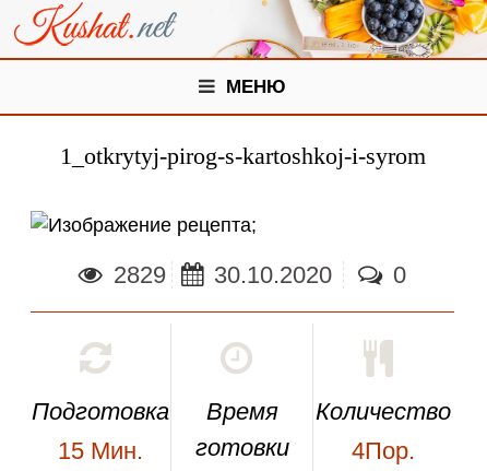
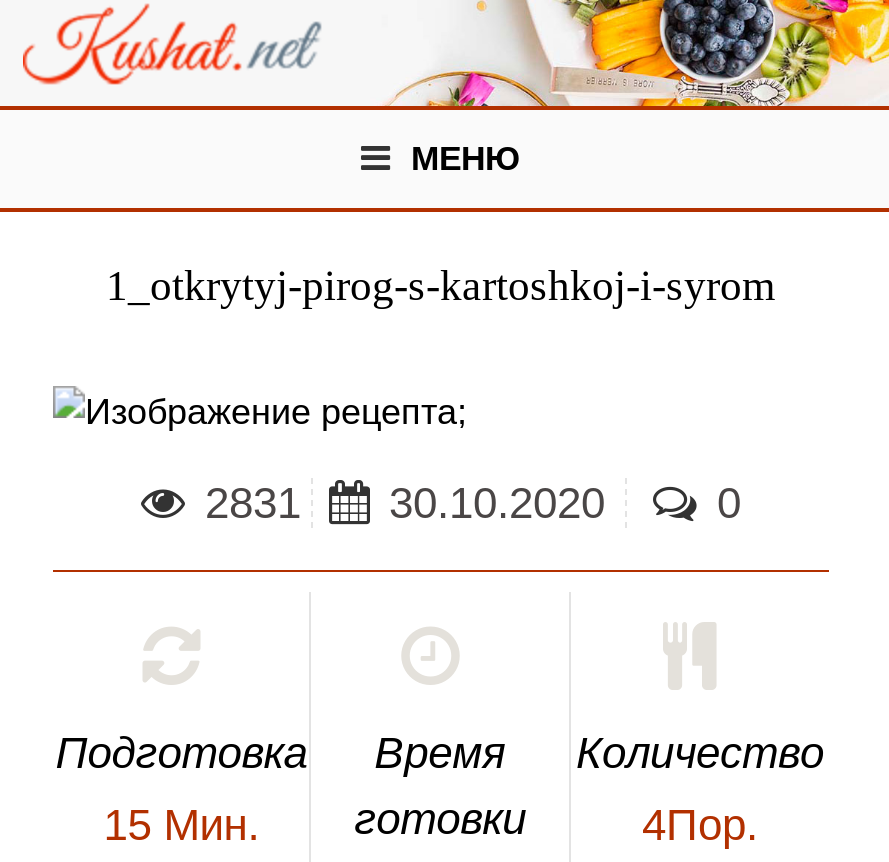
- 2829 30.10.2020
+ 2831 30.10.2020
